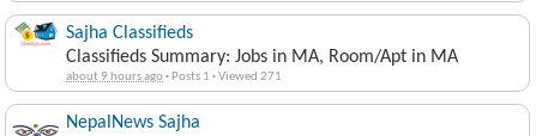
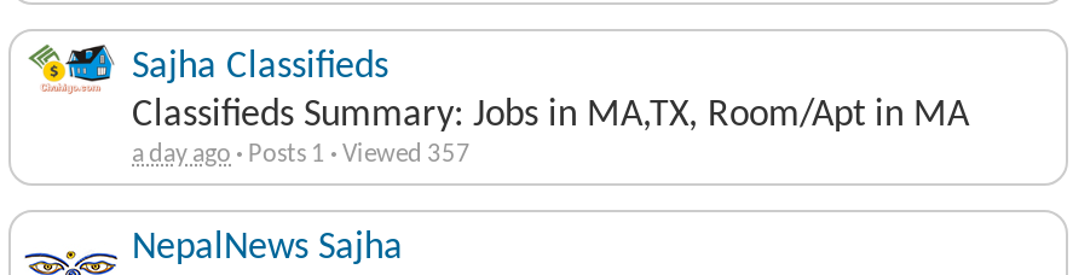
- Classifieds Summary: Jobs in MA, Room/Apt in MA
- about 9 hours ago · Posts 1 · Viewed 271
+ Classifieds Summary: Jobs in MA,TX, Room/Apt in MA
+ a day ago · Posts 1 · Viewed 357
